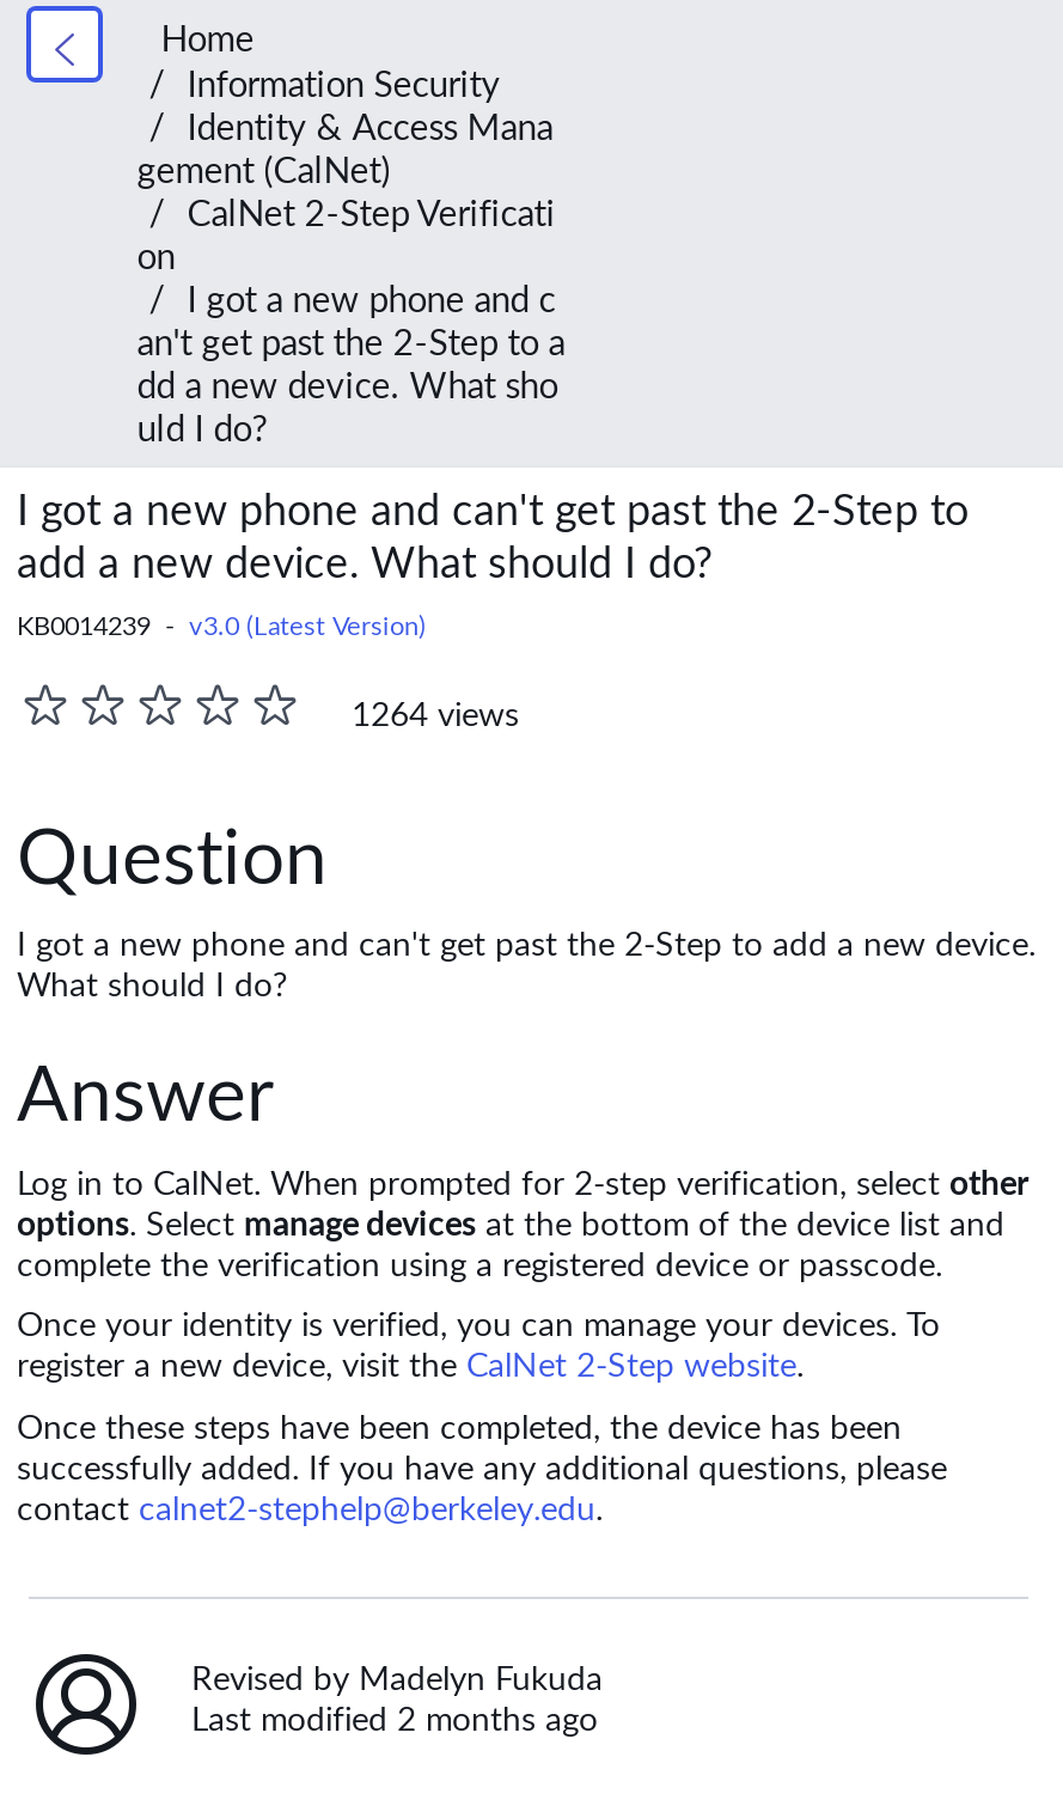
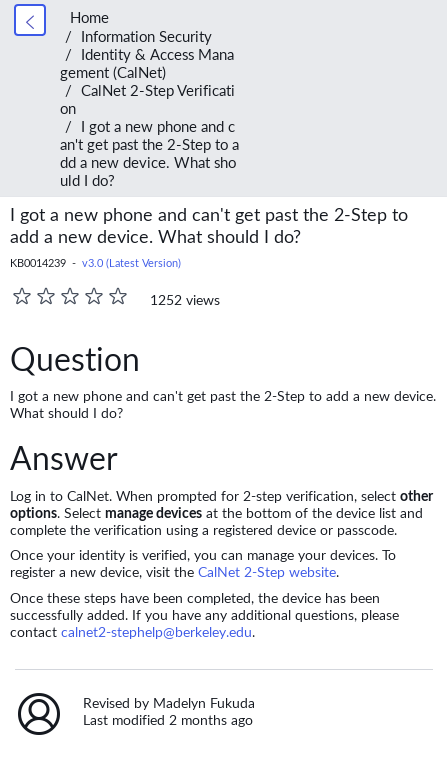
- 1264 views
+ 1252 views
